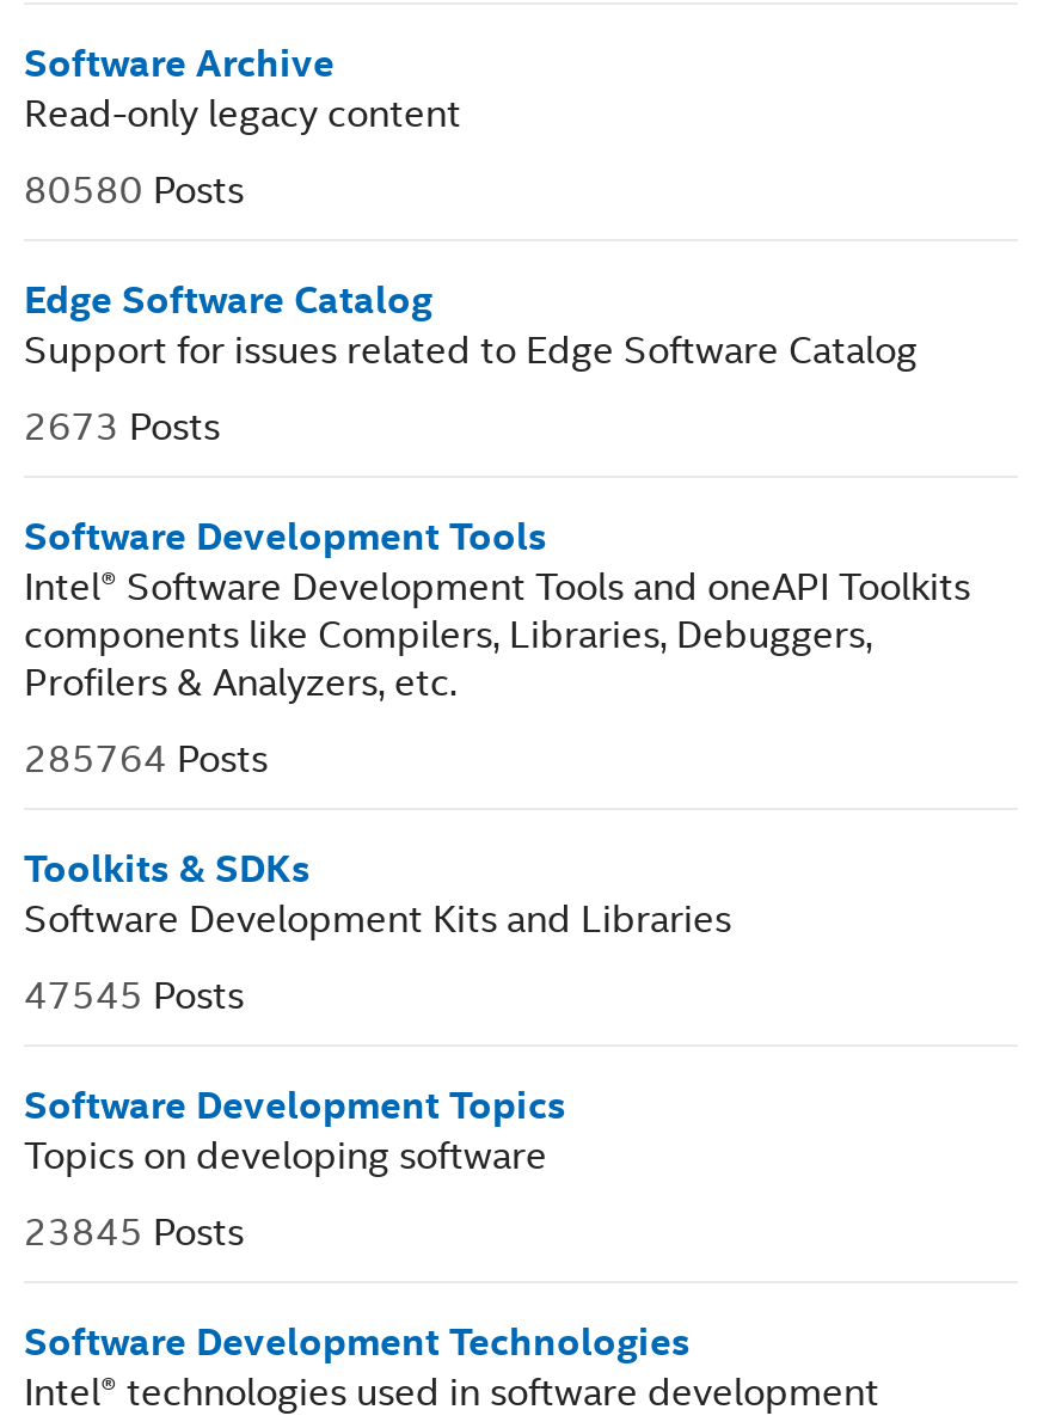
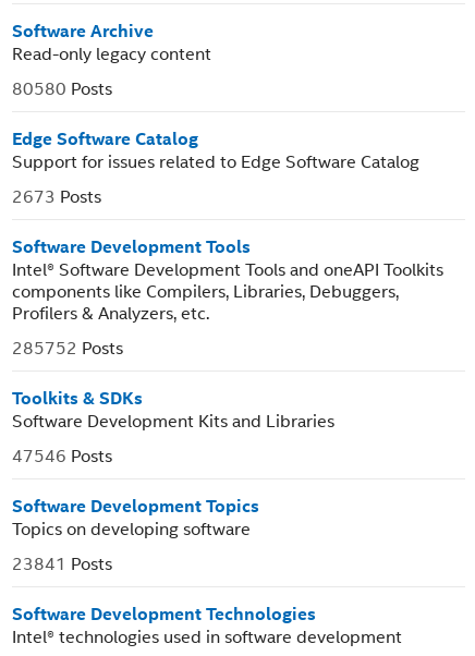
- 285764 Posts
+ 285752 Posts

- 47545 Posts
+ 47546 Posts

- 23845 Posts
+ 23841 Posts
